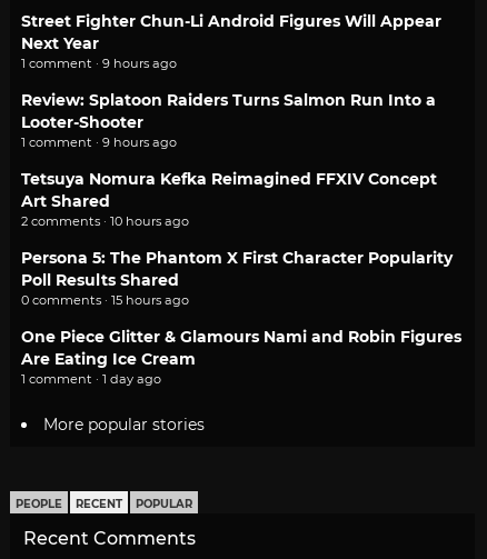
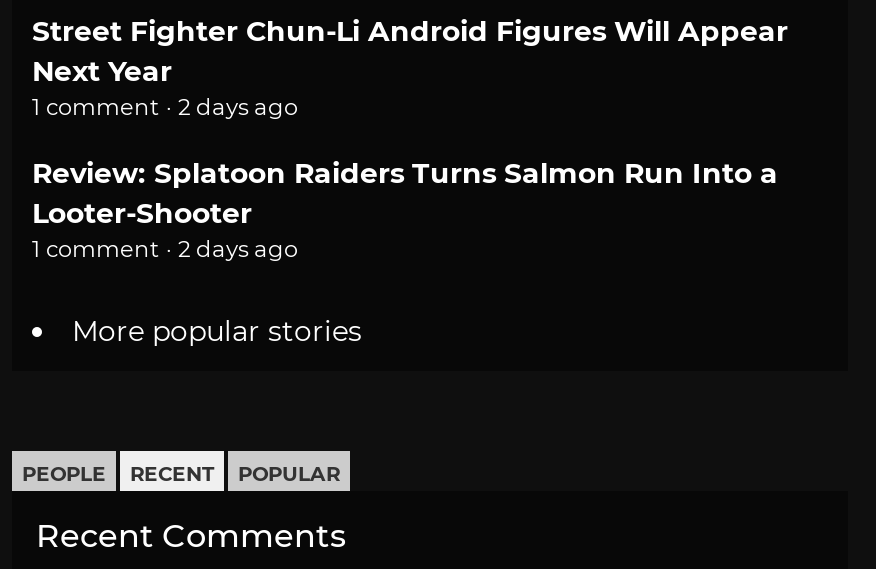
- 1 comment · 9 hours ago
+ 1 comment · 2 days ago

- 1 comment · 9 hours ago
- Tetsuya Nomura Kefka Reimagined FFXIV Concept
- Art Shared
- 2 comments · 10 hours ago
- Persona 5: The Phantom X First Character Popularity
- Poll Results Shared
- 0 comments · 15 hours ago
- One Piece Glitter & Glamours Nami and Robin Figures
- Are Eating Ice Cream
- 1 comment · 1 day ago
+ 1 comment · 2 days ago
